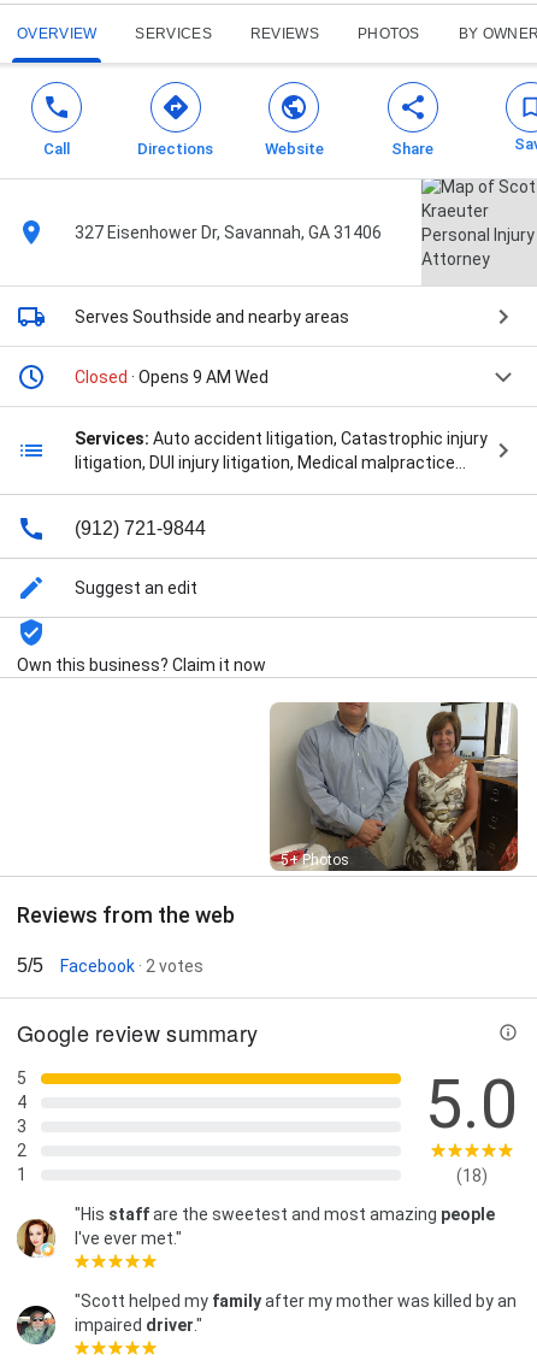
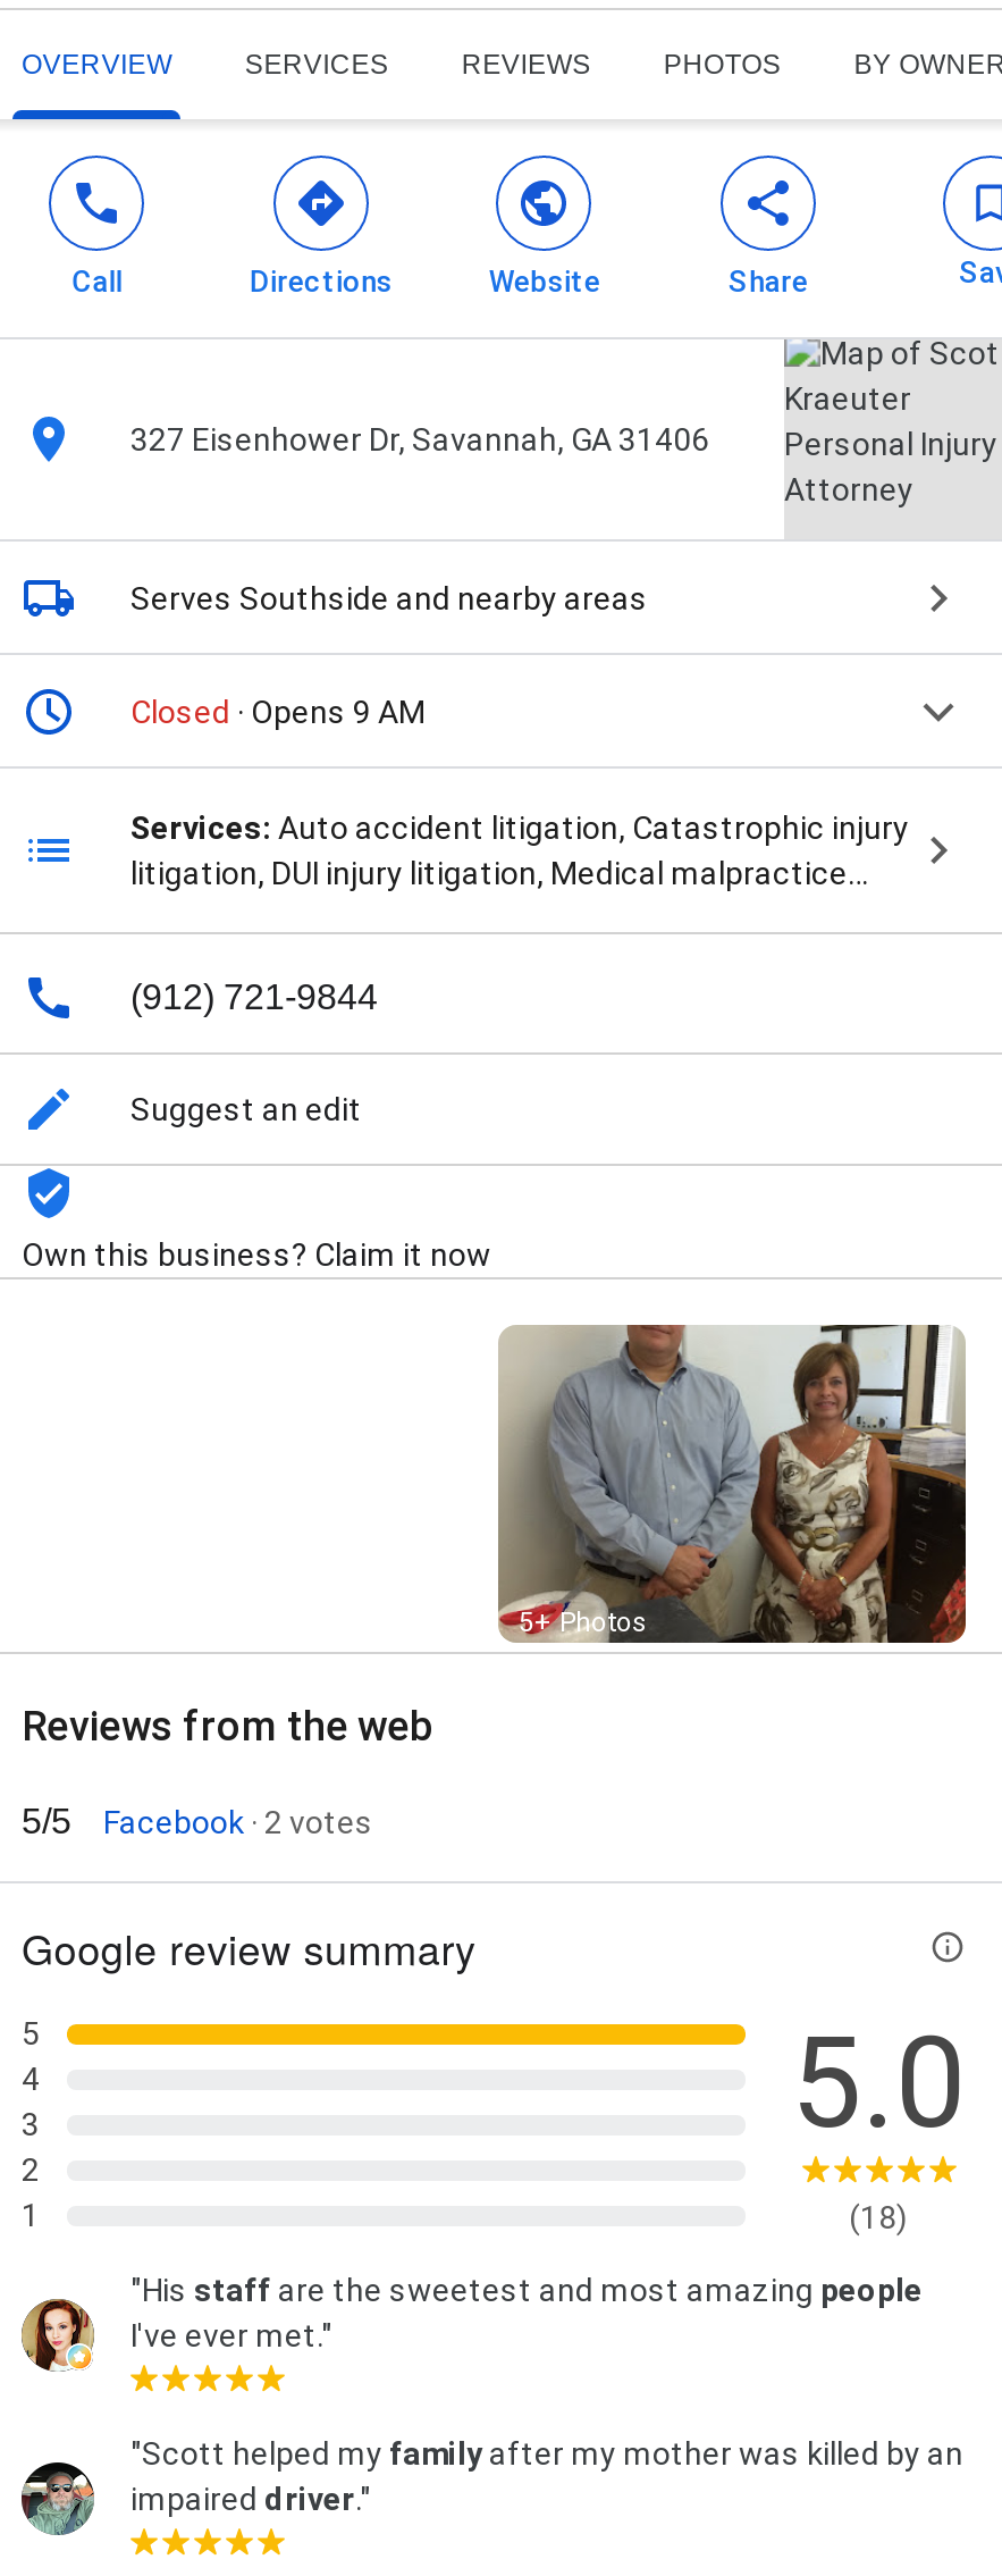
- Closed · Opens 9 AM Wed
+ Closed · Opens 9 AM
